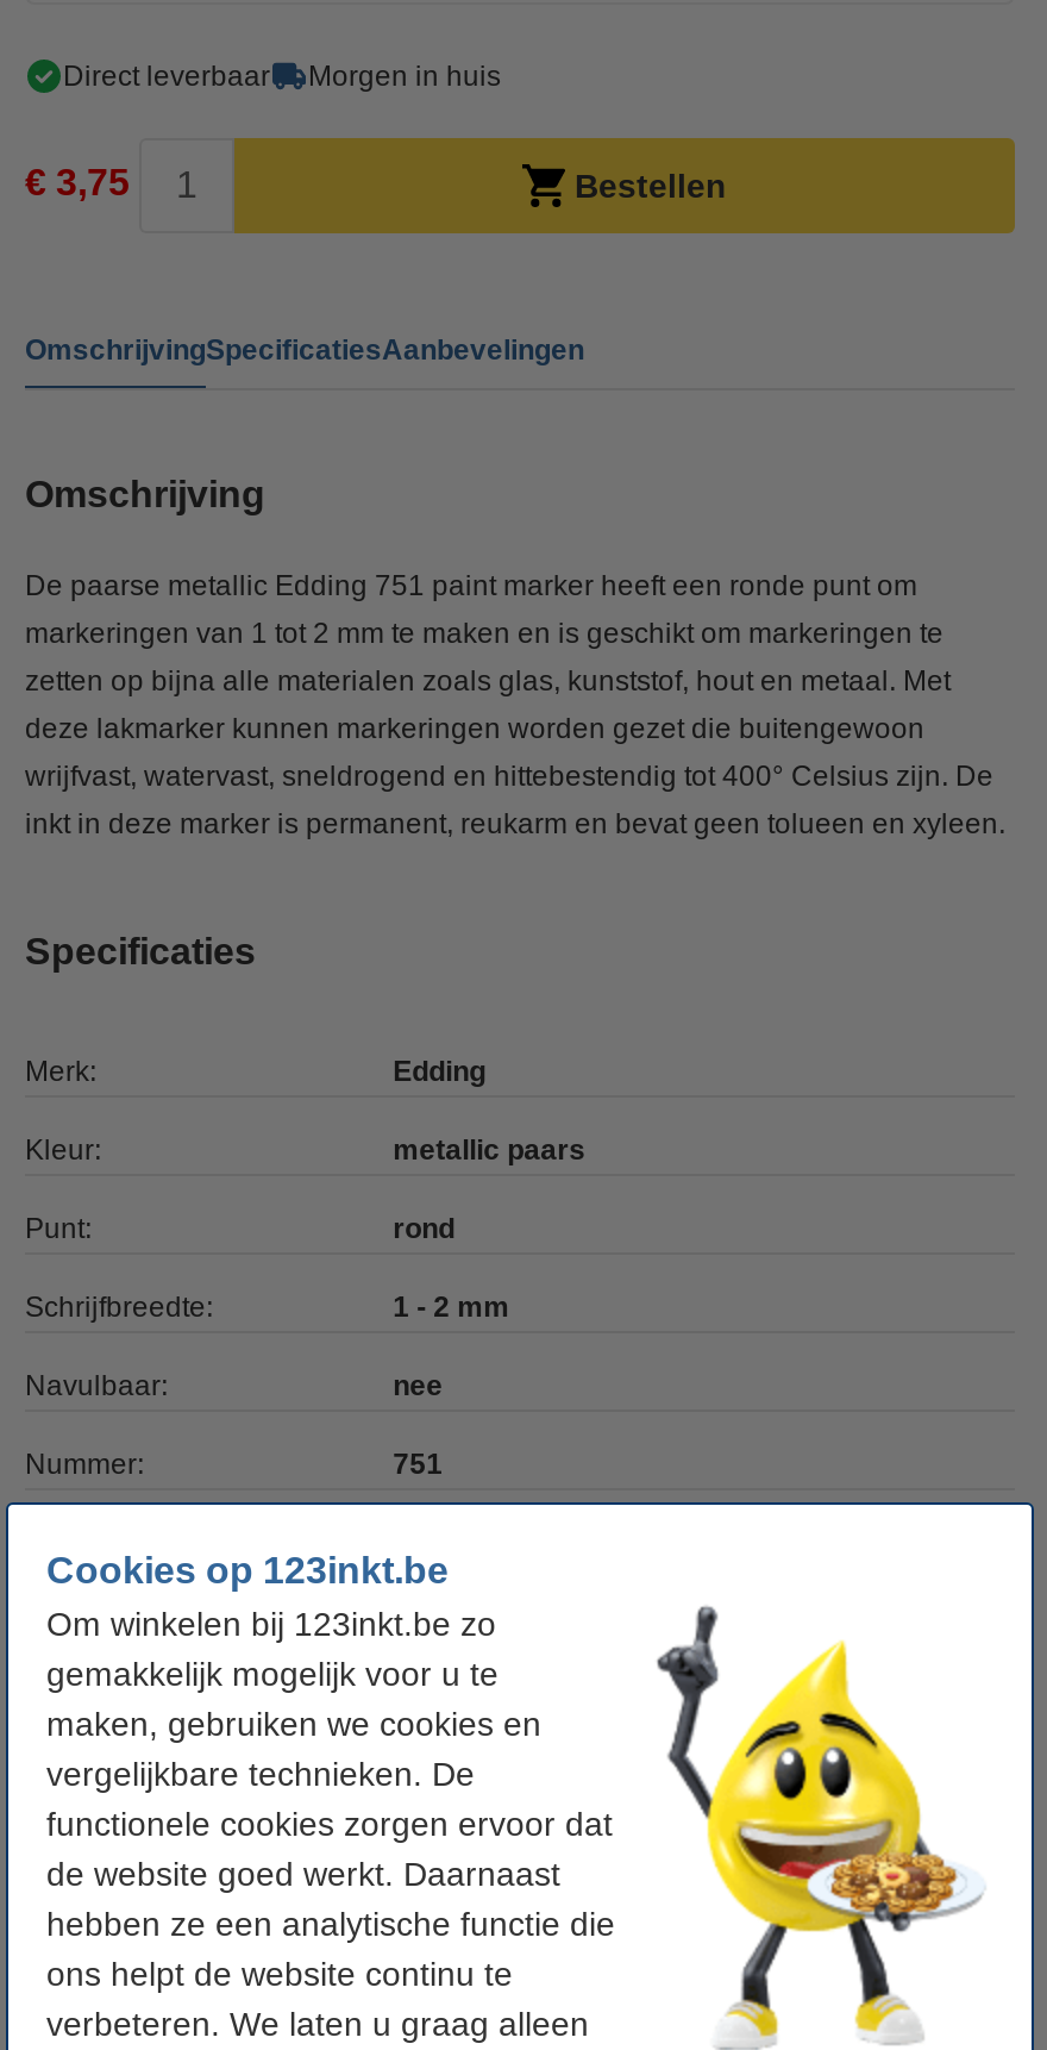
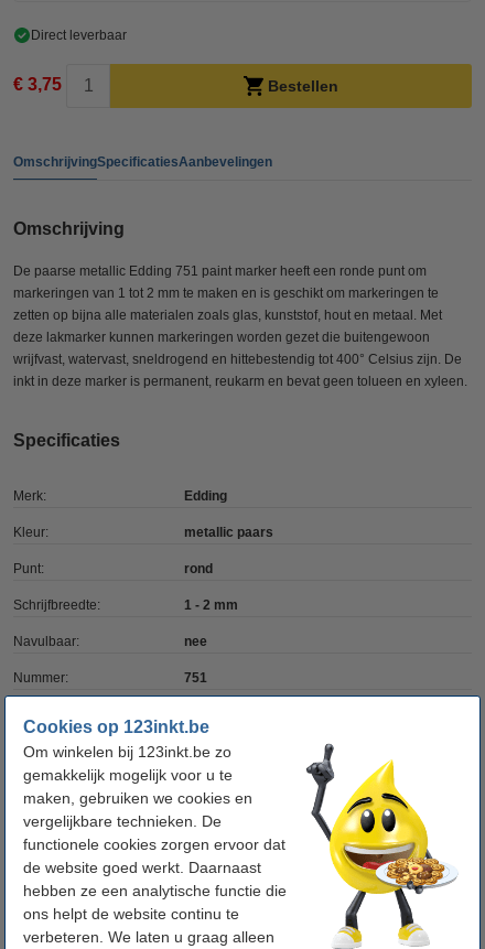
- Morgen in huis
